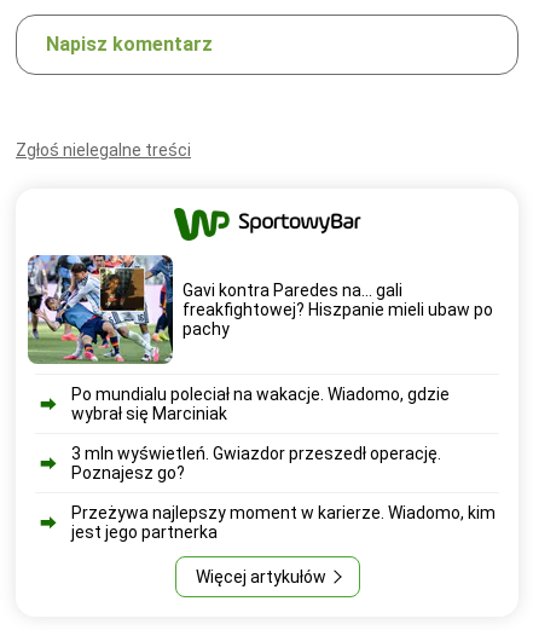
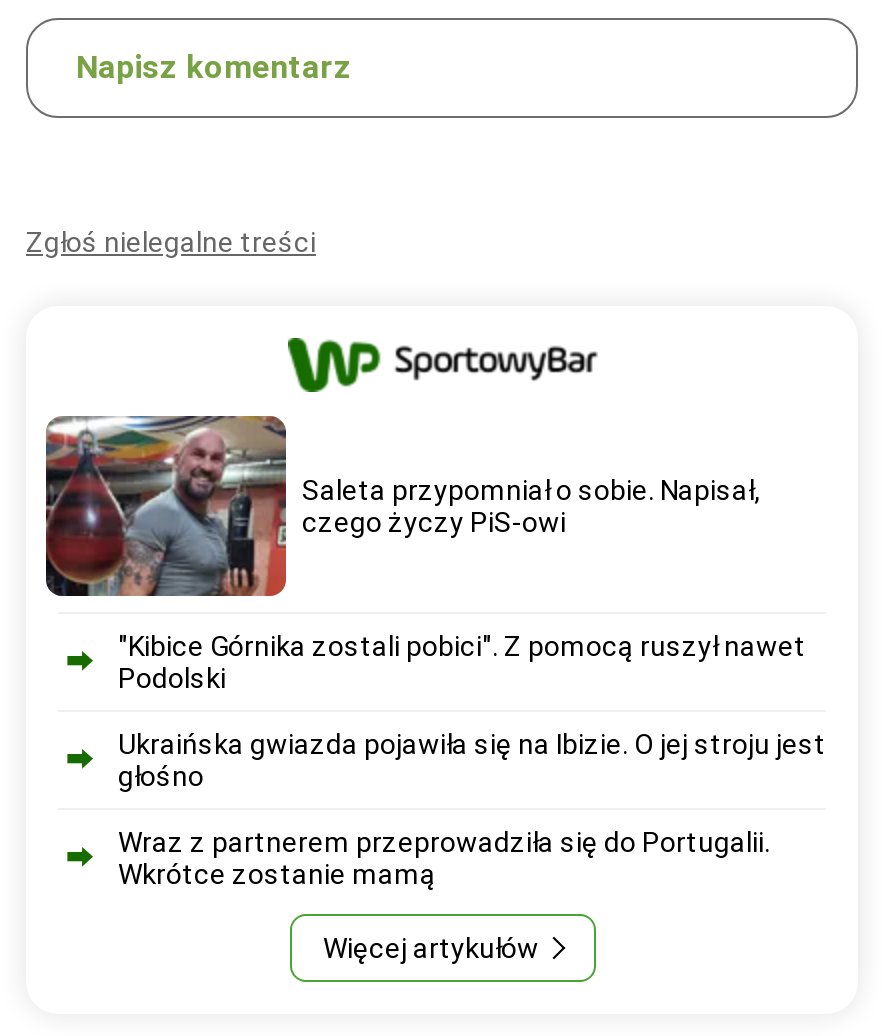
- [image]
- Gavi kontra Paredes na... gali
- freakfightowej? Hiszpanie mieli ubaw po
- pachy
+ [image]
+ Saleta przypomniał o sobie. Napisał,
+ czego życzy PiS-owi

- Po mundialu poleciał na wakacje. Wiadomo, gdzie
- wybrał się Marciniak
+ "Kibice Górnika zostali pobici". Z pomocą ruszył nawet
+ Podolski

- 3 mln wyświetleń. Gwiazdor przeszedł operację.
- Poznajesz go?
+ Ukraińska gwiazda pojawiła się na Ibizie. O jej stroju jest
+ głośno

- Przeżywa najlepszy moment w karierze. Wiadomo, kim
- jest jego partnerka
+ Wraz z partnerem przeprowadziła się do Portugalii.
+ Wkrótce zostanie mamą
